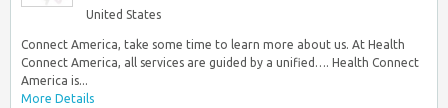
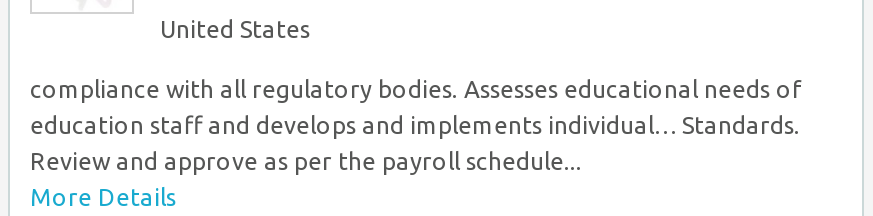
- Connect America, take some time to learn more about us. At Health
- Connect America, all services are guided by a unified…. Health Connect
- America is...
+ compliance with all regulatory bodies. Assesses educational needs of
+ education staff and develops and implements individual… Standards.
+ Review and approve as per the payroll schedule...
